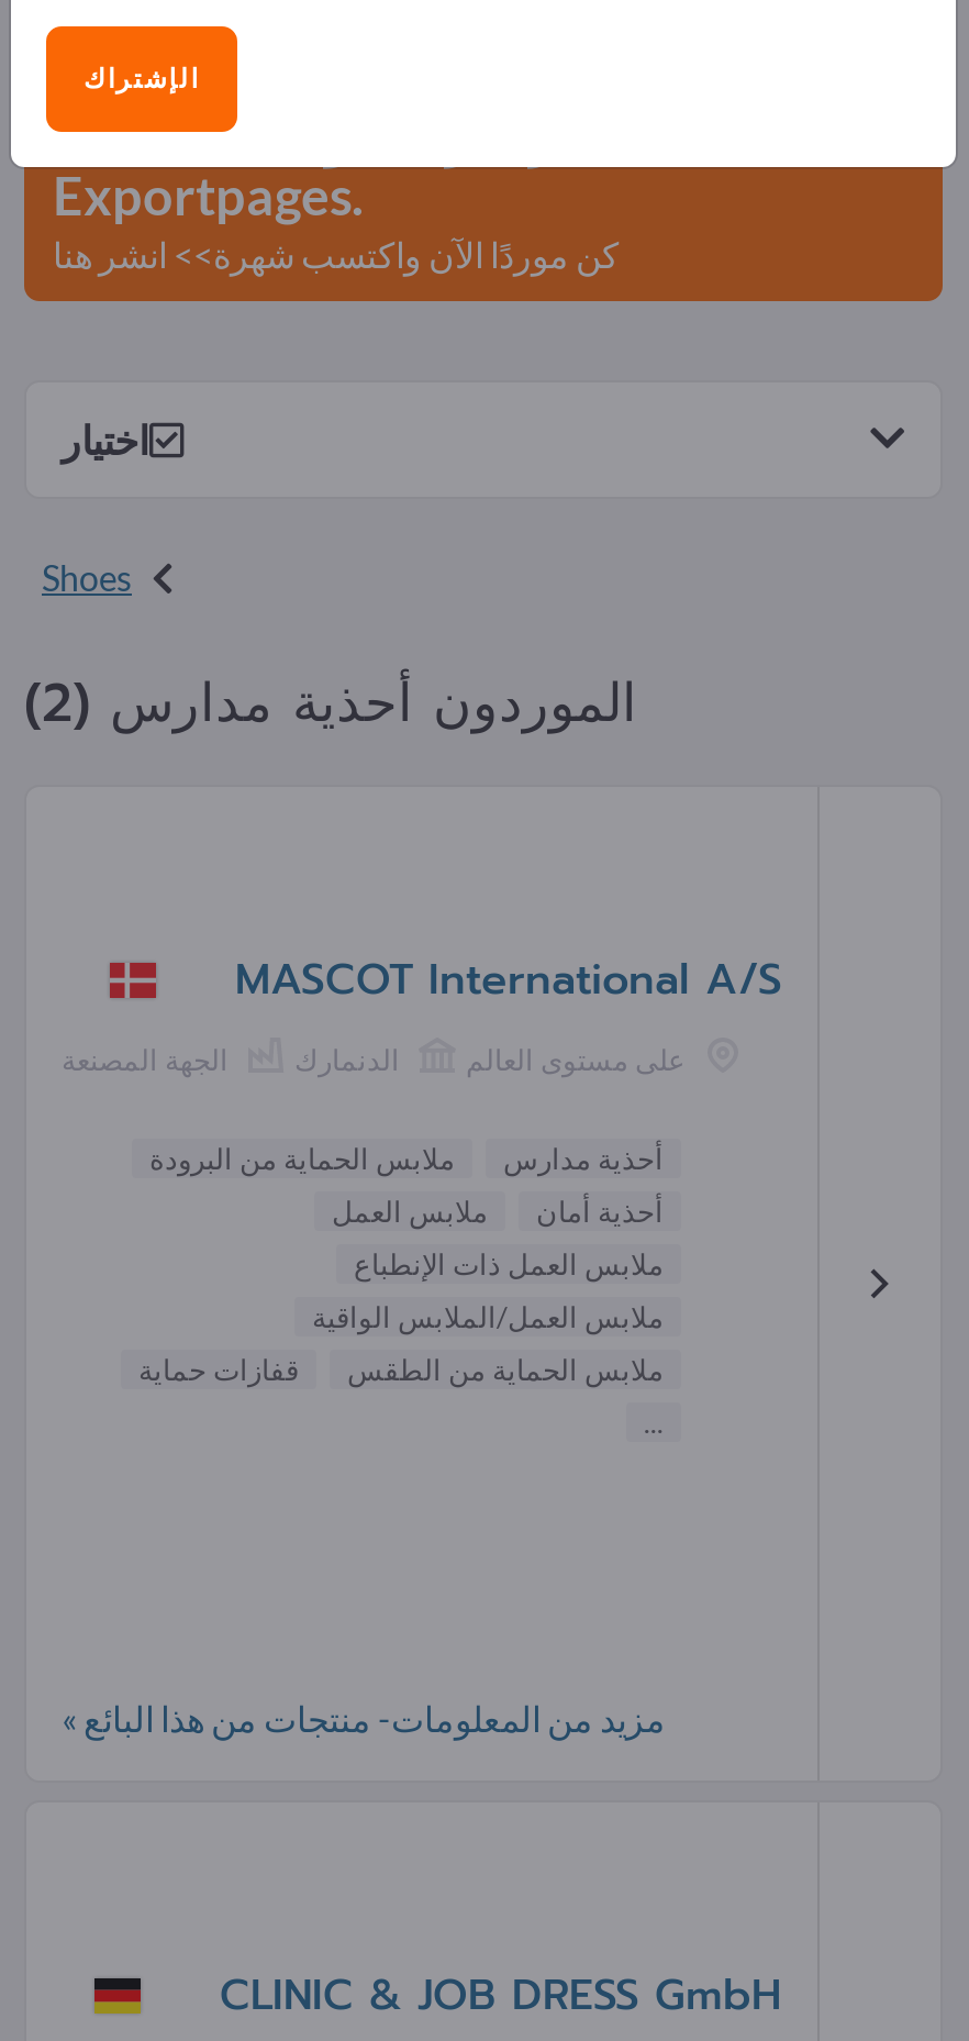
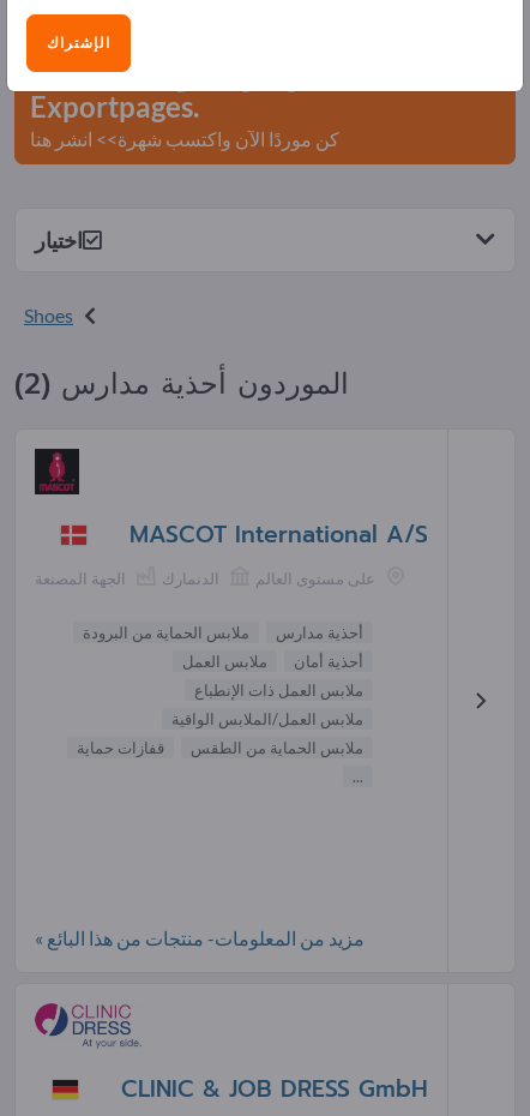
+ [image]

+ [image]
